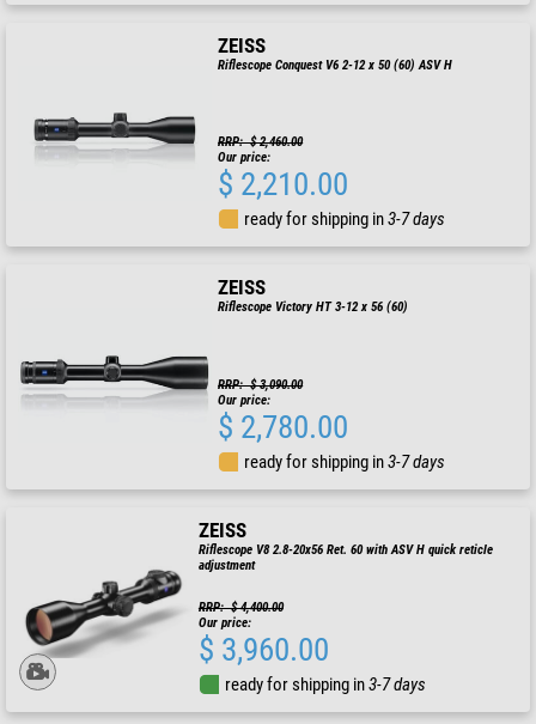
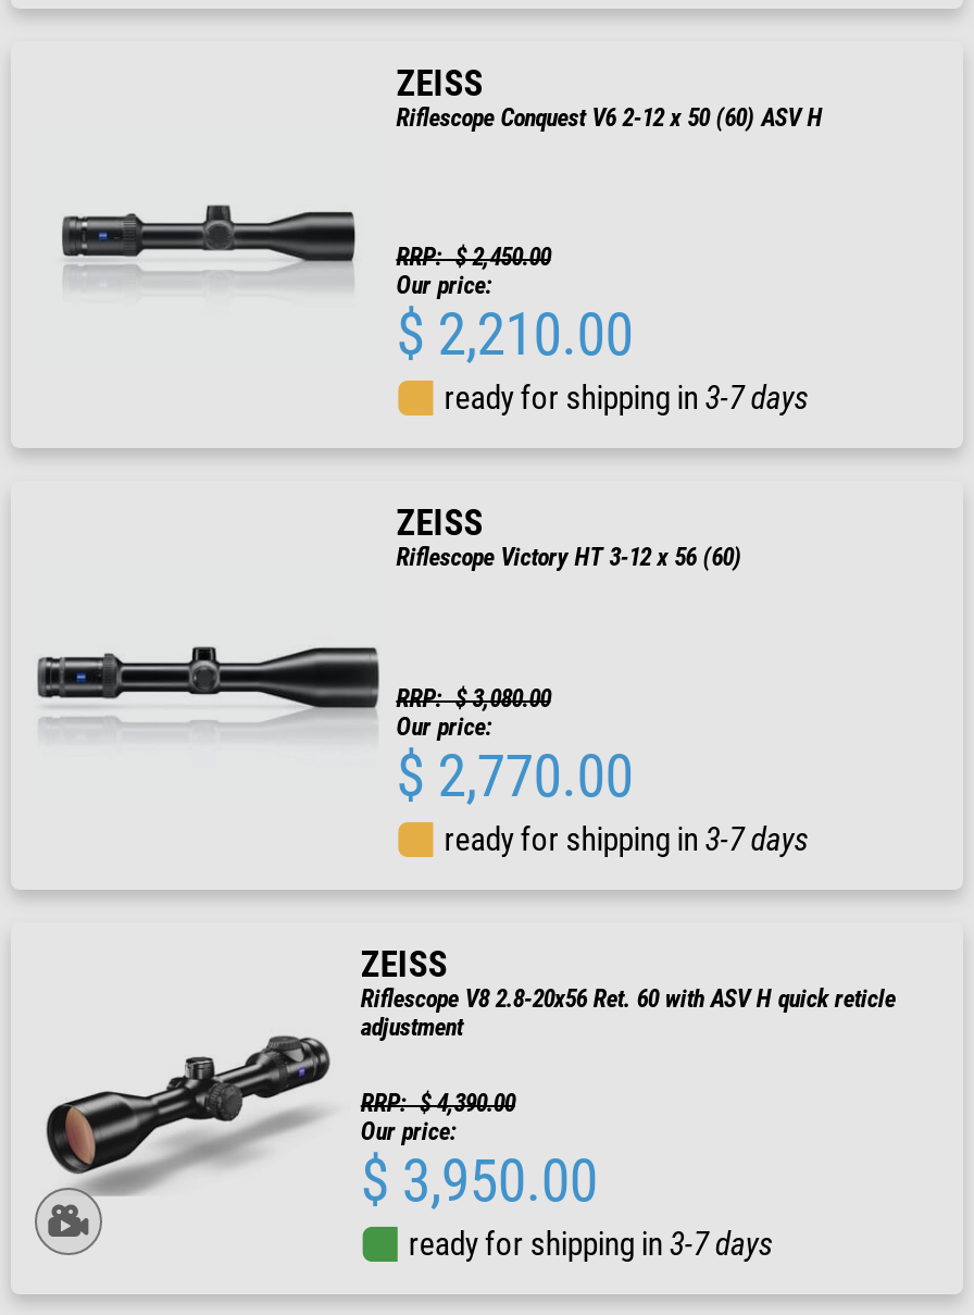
- RRP: $ 2,460.00
+ RRP: $ 2,450.00

- RRP: $ 3,090.00
+ RRP: $ 3,080.00

- $ 2,780.00
+ $ 2,770.00

- RRP: $ 4,400.00
+ RRP: $ 4,390.00

- $ 3,960.00
+ $ 3,950.00
